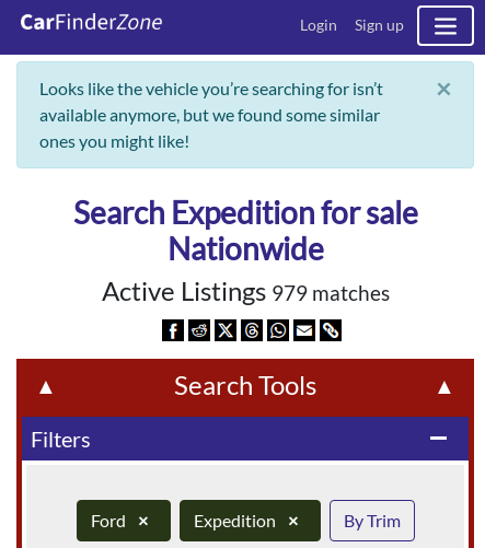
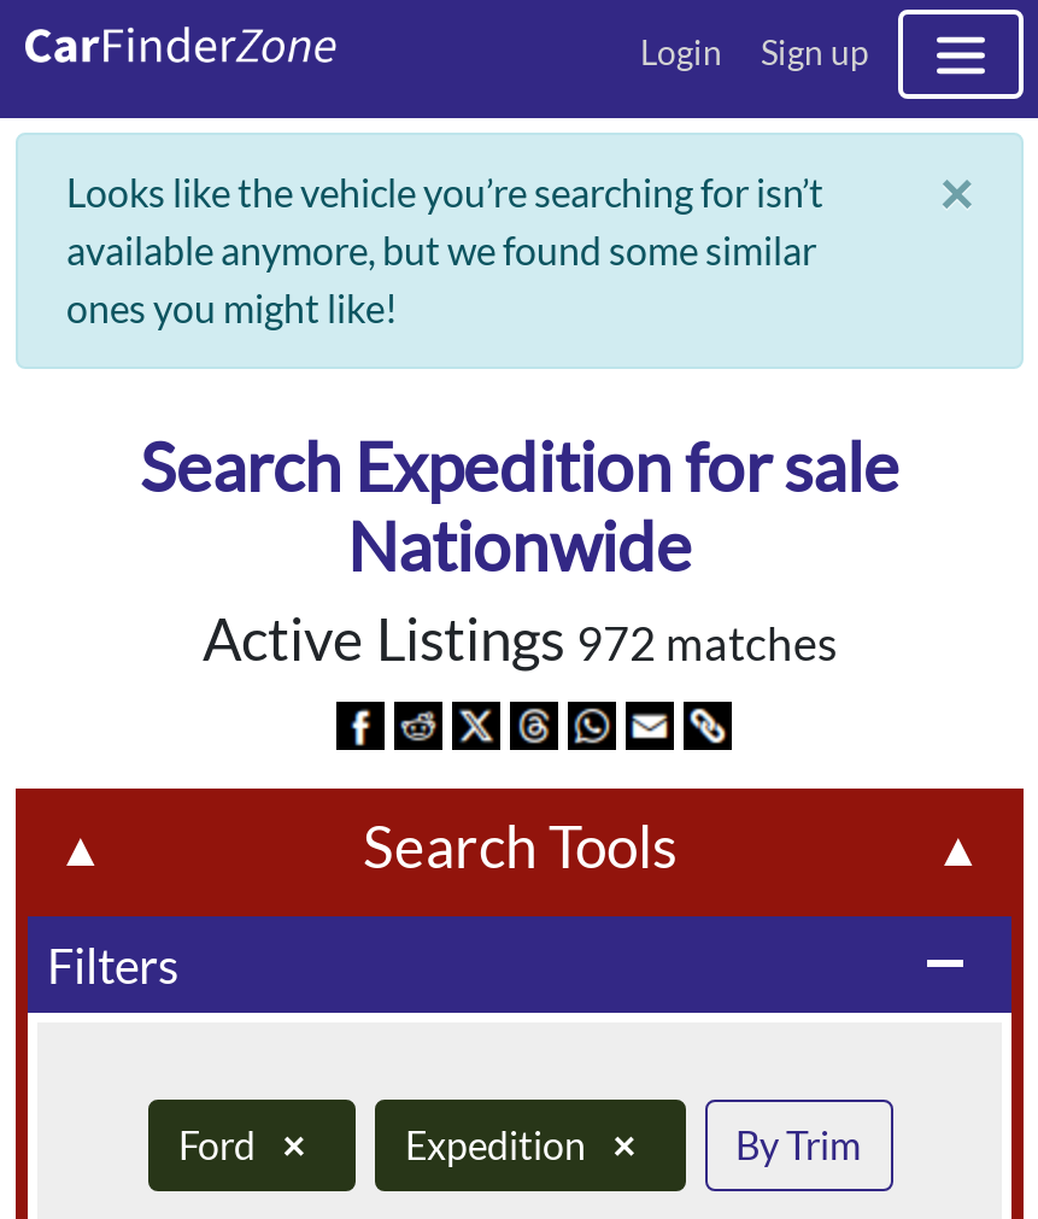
- Active Listings 979 matches
+ Active Listings 972 matches
